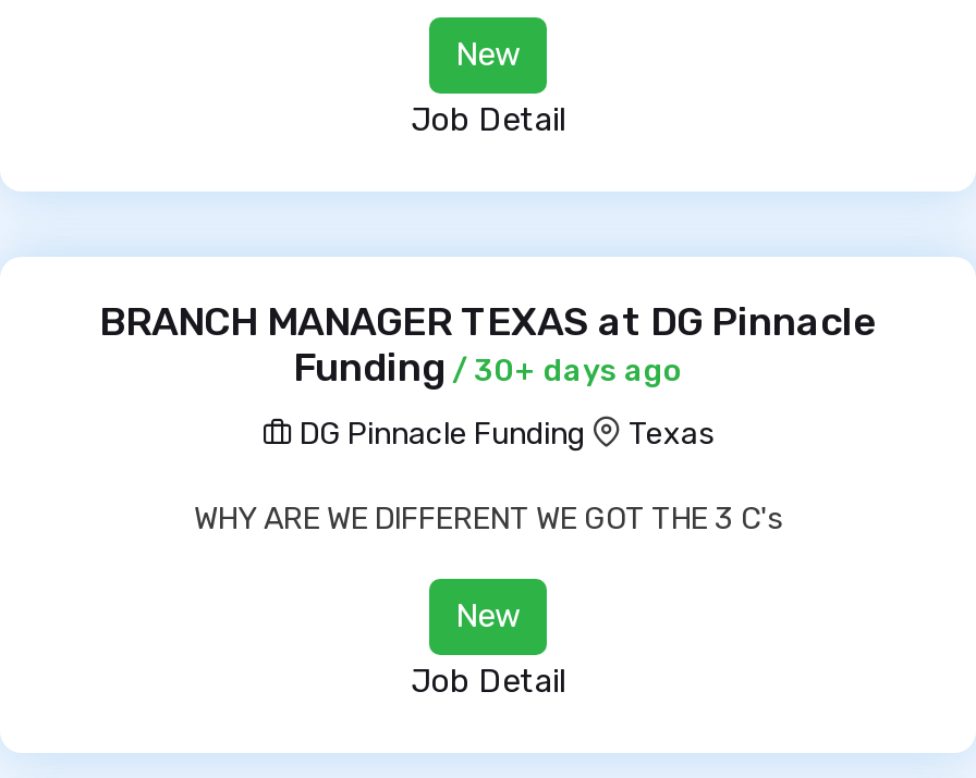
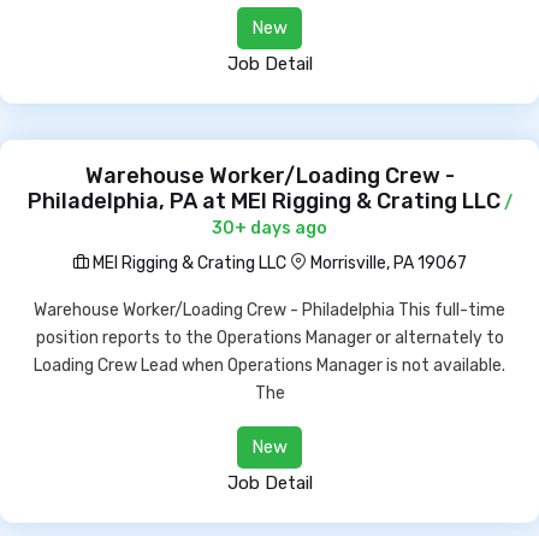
- BRANCH MANAGER TEXAS at DG Pinnacle
- Funding / 30+ days ago
+ Warehouse Worker/Loading Crew -
+ Philadelphia, PA at MEI Rigging & Crating LLC /
+ 30+ days ago

- DG Pinnacle Funding
- Texas
+ MEI Rigging & Crating LLC
+ Morrisville, PA 19067

- WHY ARE WE DIFFERENT WE GOT THE 3 C's
+ Warehouse Worker/Loading Crew - Philadelphia This full-time
+ position reports to the Operations Manager or alternately to
+ Loading Crew Lead when Operations Manager is not available.
+ The
